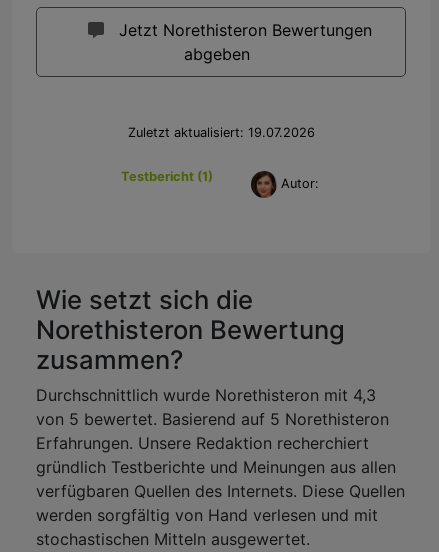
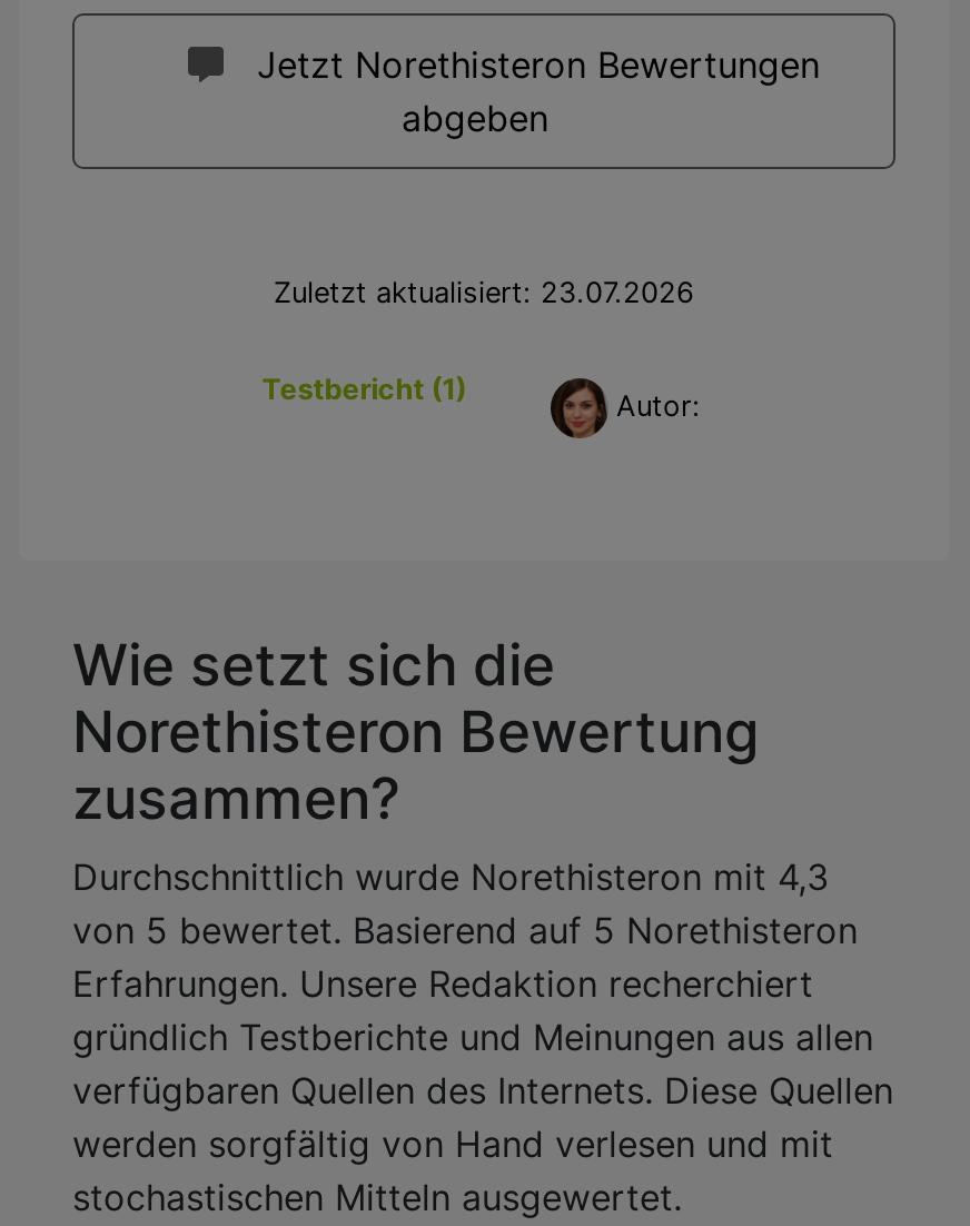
- Zuletzt aktualisiert: 19.07.2026
+ Zuletzt aktualisiert: 23.07.2026
